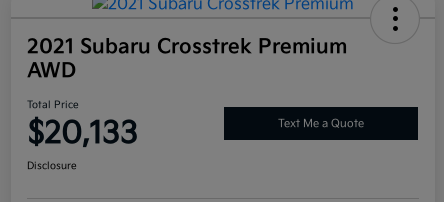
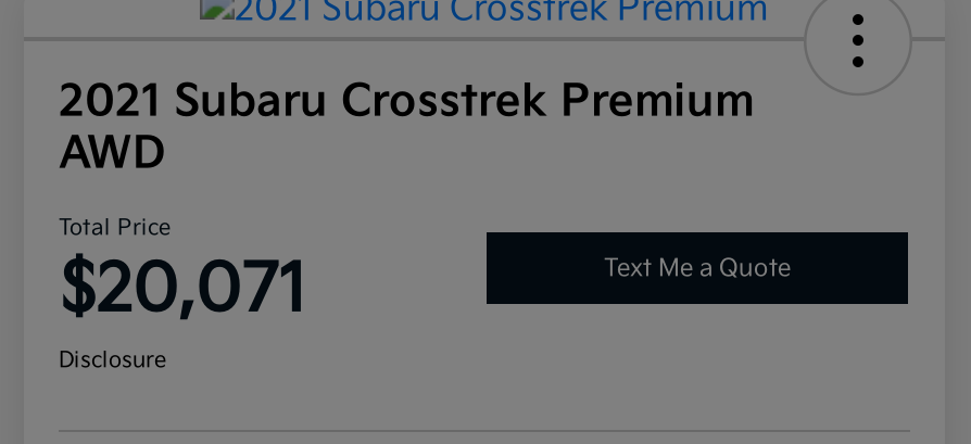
- $20,133
+ $20,071
